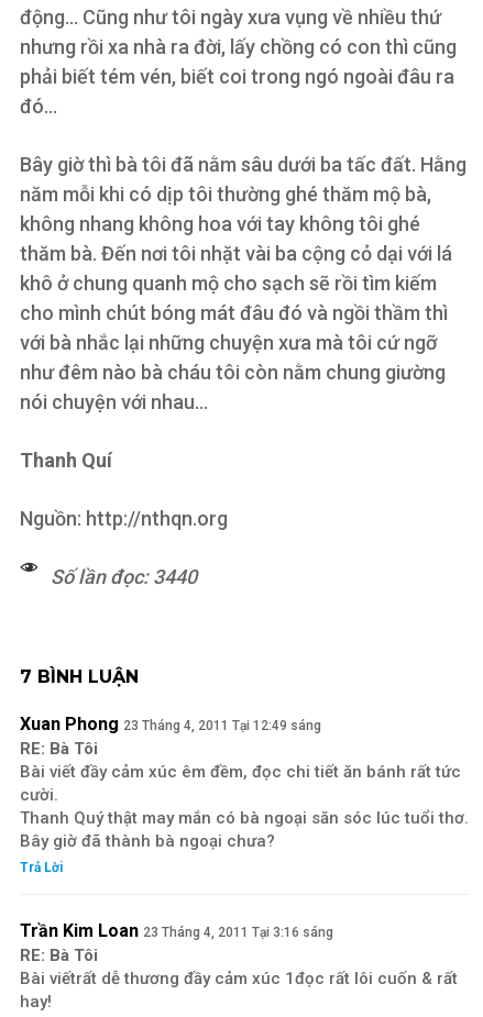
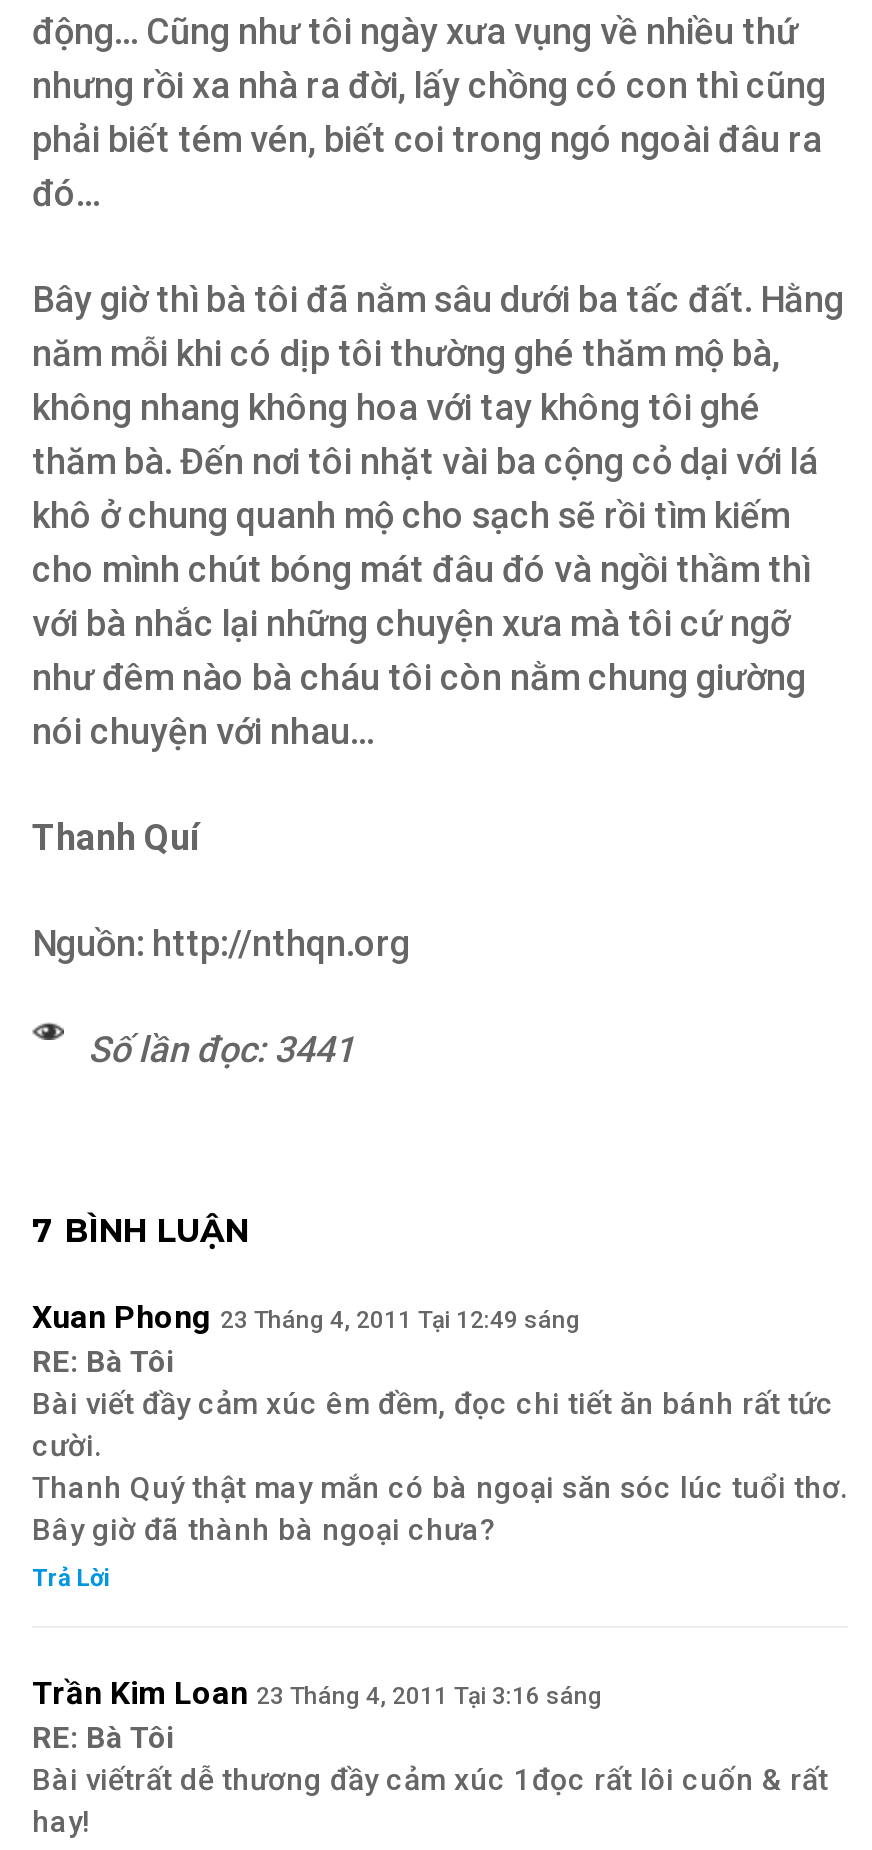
- Số lần đọc: 3440
+ Số lần đọc: 3441
